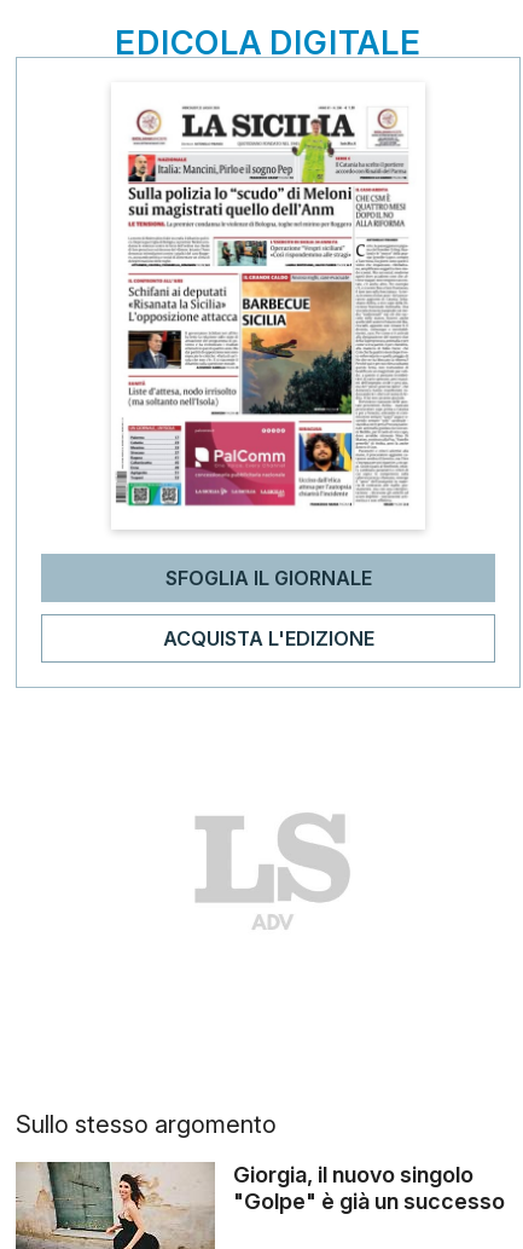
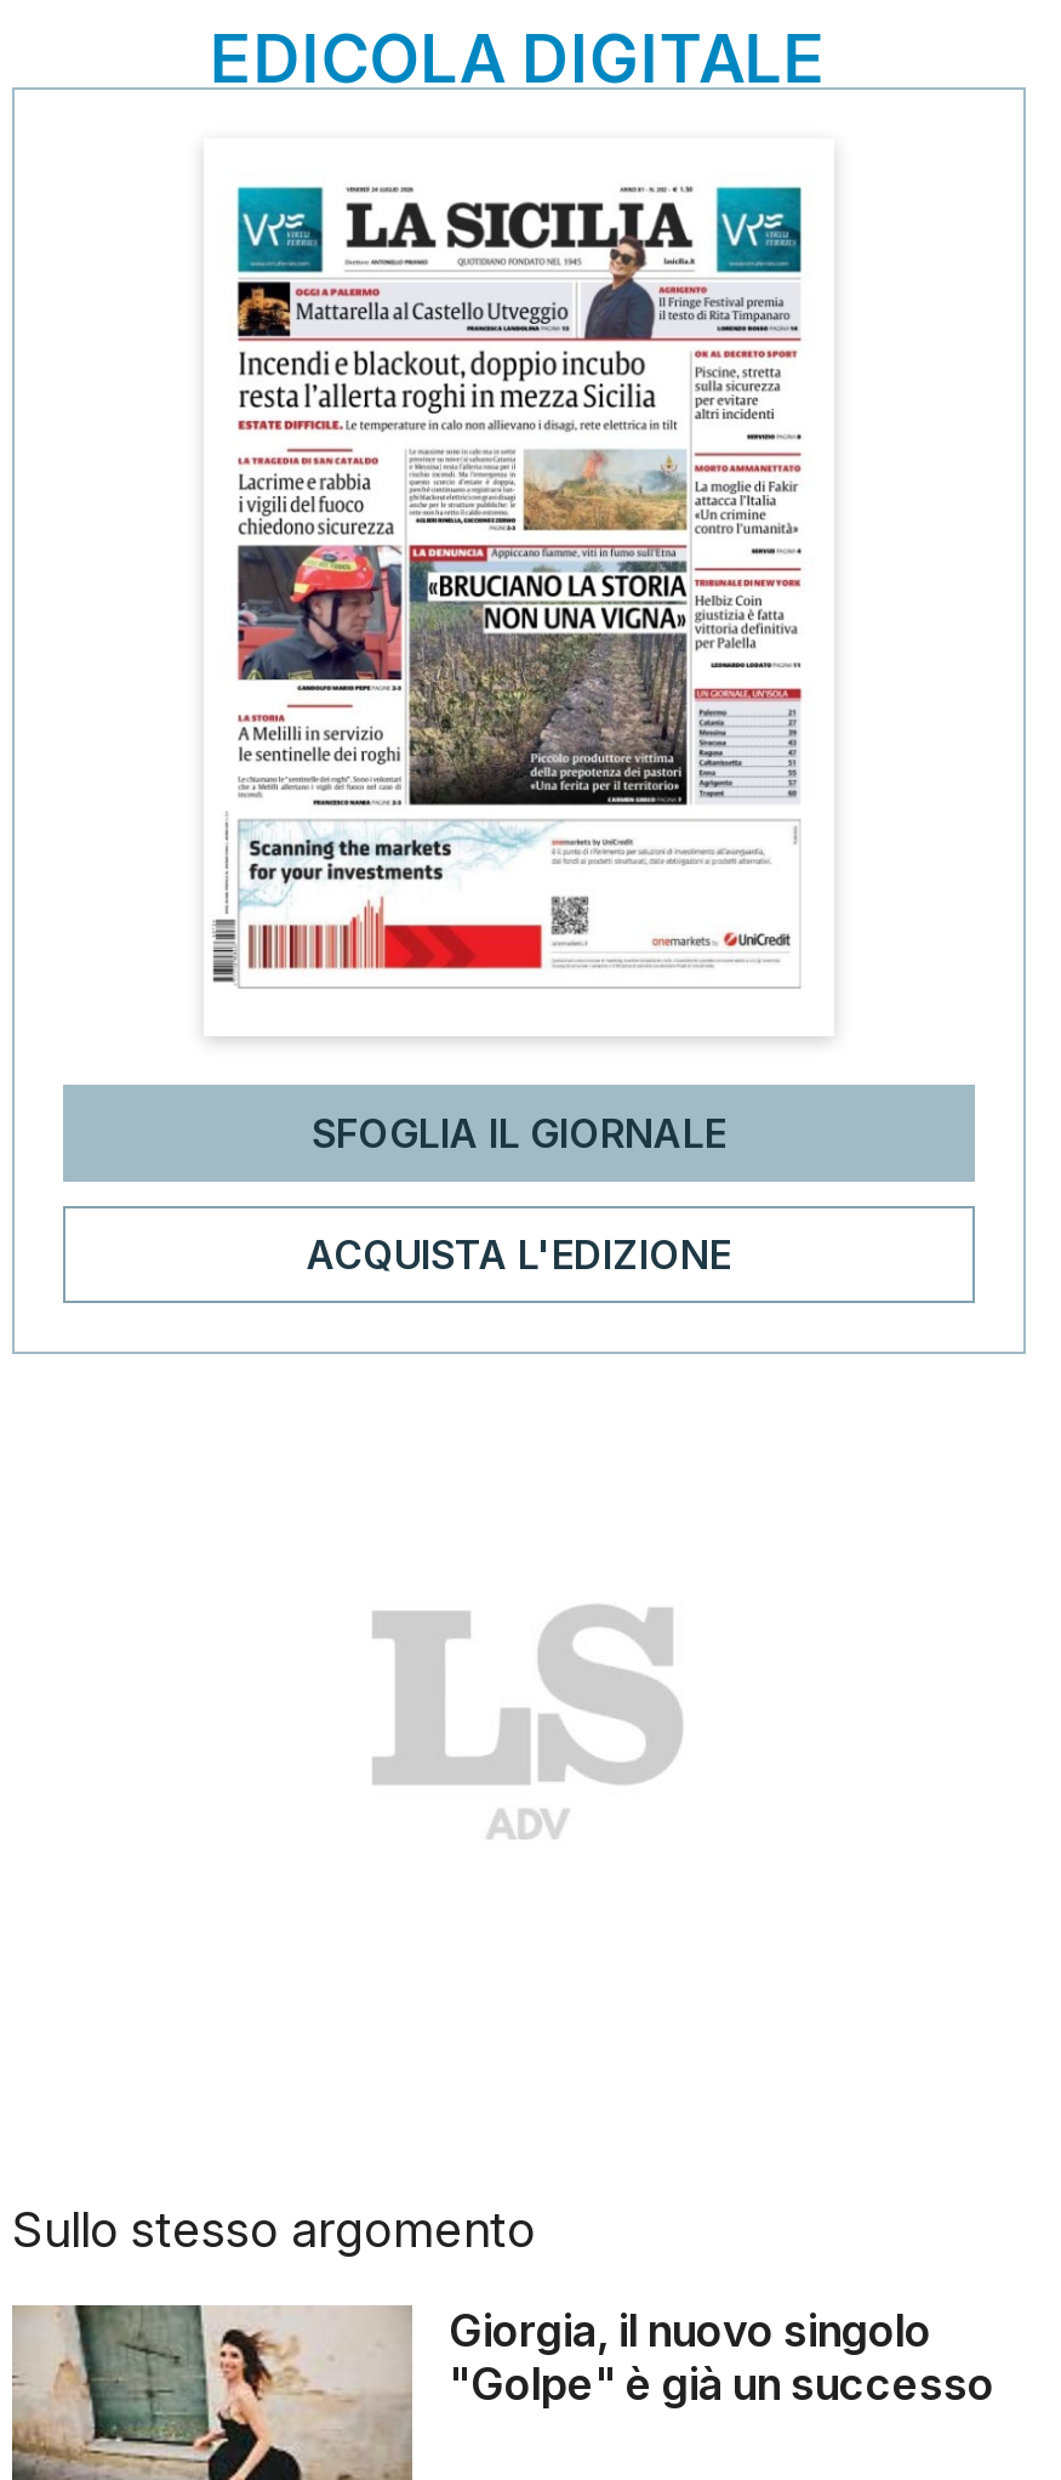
- [image]
+ [image]
